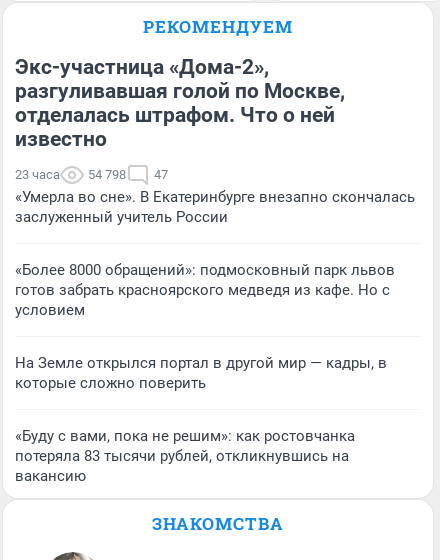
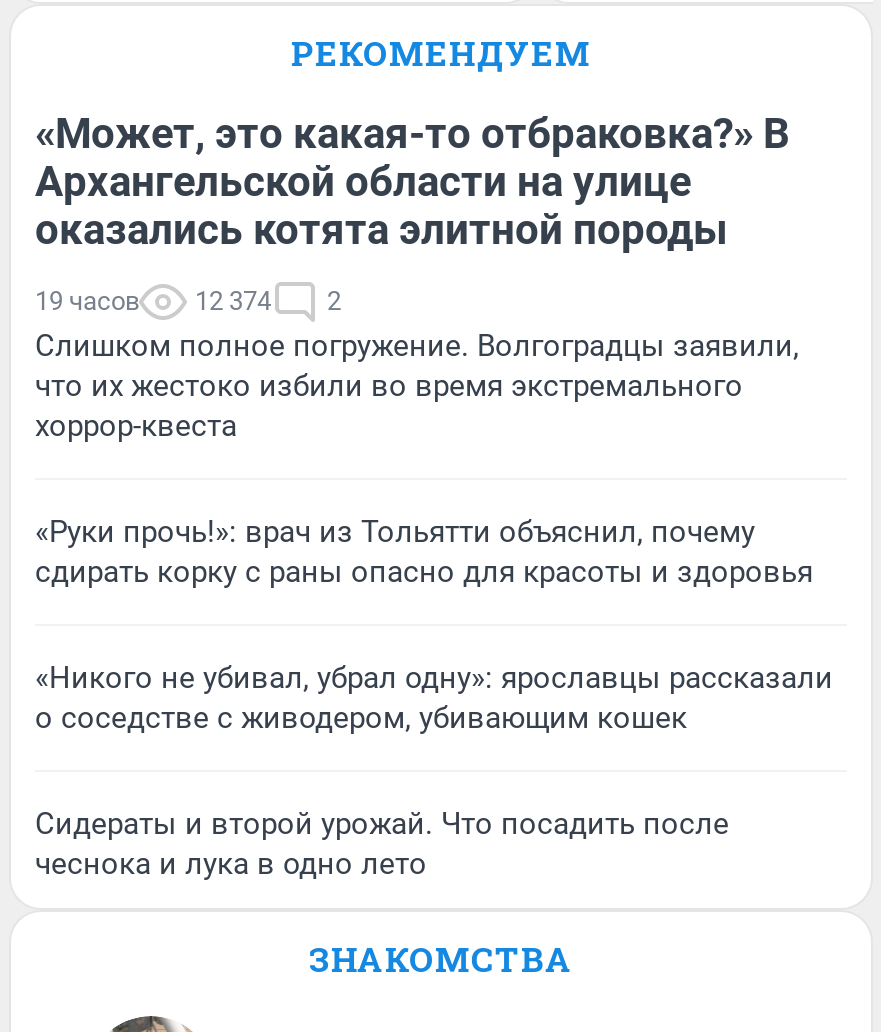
- Экс-участница «Дома-2»,
- разгуливавшая голой по Москве,
- отделалась штрафом. Что о ней
- известно
+ «Может, это какая-то отбраковка?» В
+ Архангельской области на улице
+ оказались котята элитной породы

- 23 часа
- 54 798
- 47
- «Умерла во сне». В Екатеринбурге внезапно скончалась
- заслуженный учитель России
+ 19 часов
+ 12 374
+ 2
+ Слишком полное погружение. Волгоградцы заявили,
+ что их жестоко избили во время экстремального
+ хоррор-квеста

- «Более 8000 обращений»: подмосковный парк львов
- готов забрать красноярского медведя из кафе. Но с
- условием
+ «Руки прочь!»: врач из Тольятти объяснил, почему
+ сдирать корку с раны опасно для красоты и здоровья

- На Земле открылся портал в другой мир — кадры, в
- которые сложно поверить
+ «Никого не убивал, убрал одну»: ярославцы рассказали
+ о соседстве с живодером, убивающим кошек

- «Буду с вами, пока не решим»: как ростовчанка
- потеряла 83 тысячи рублей, откликнувшись на
- вакансию
+ Сидераты и второй урожай. Что посадить после
+ чеснока и лука в одно лето
